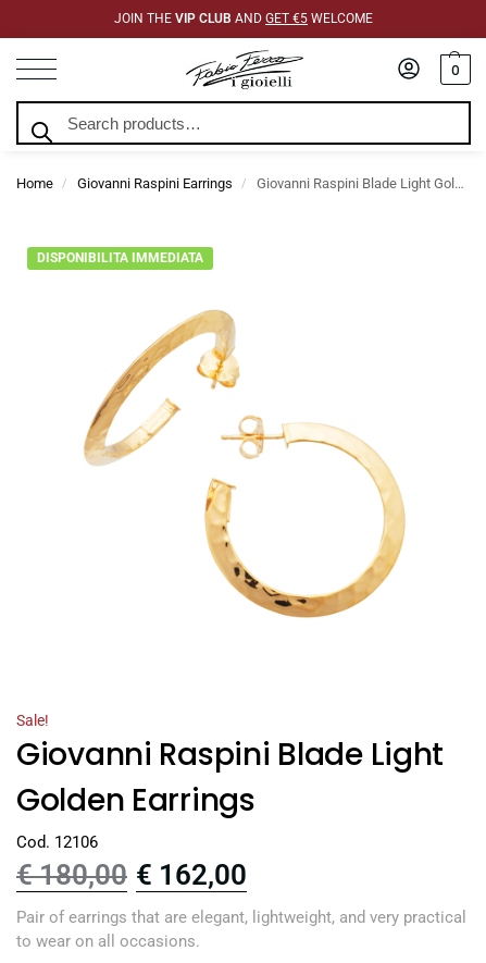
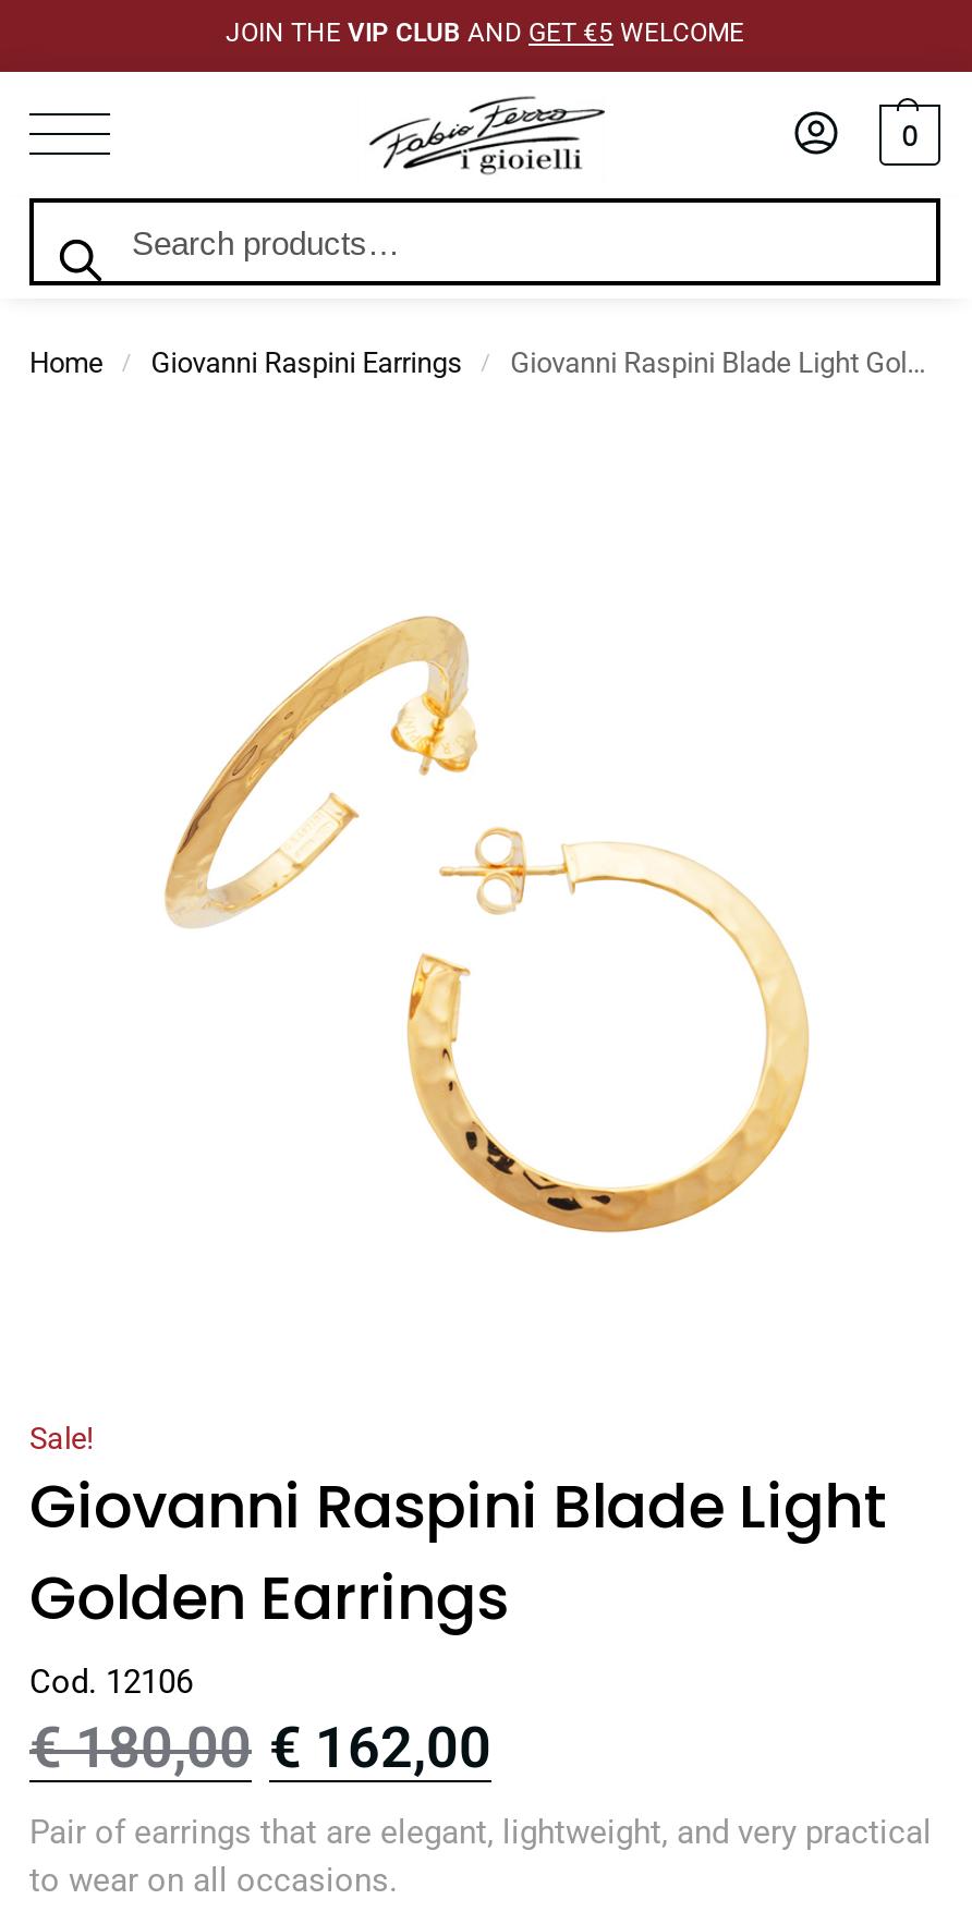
- DISPONIBILITA IMMEDIATA
